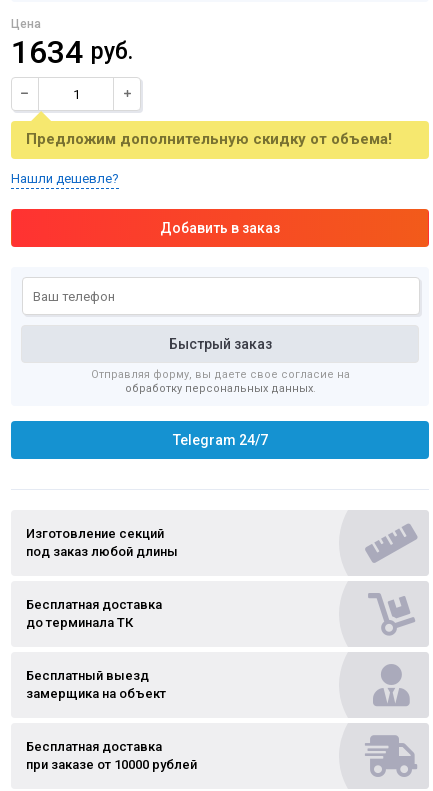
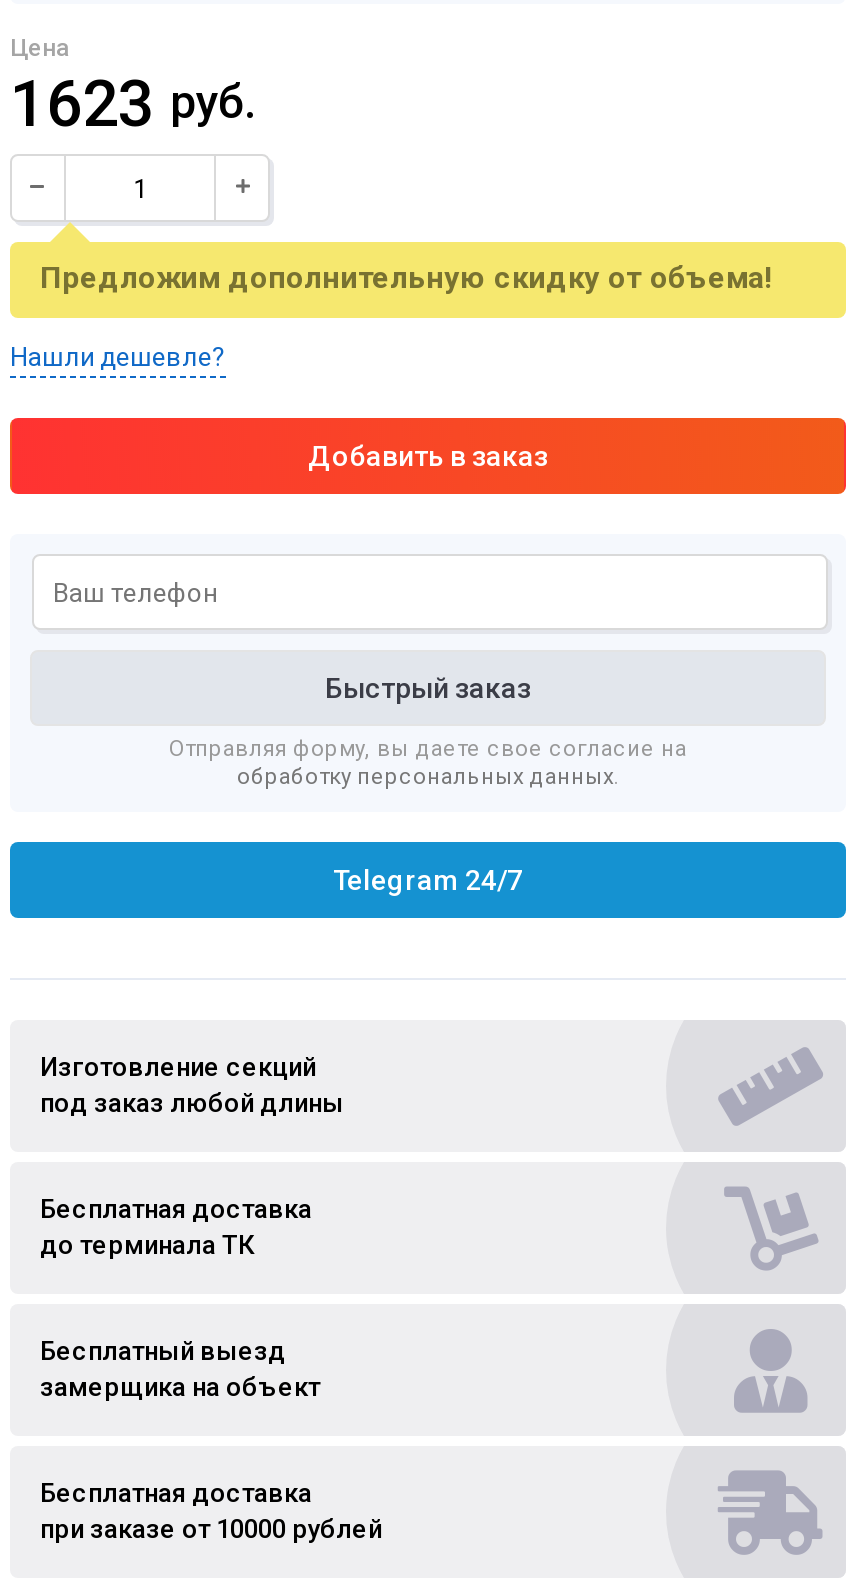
- 1634 руб.
+ 1623 руб.
